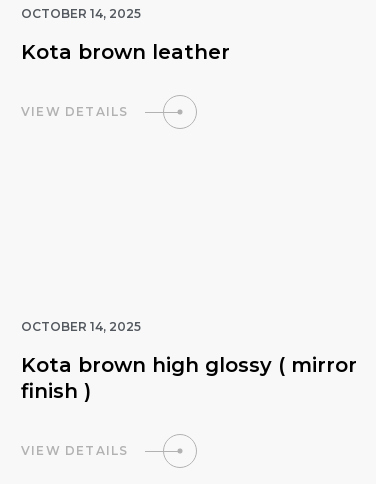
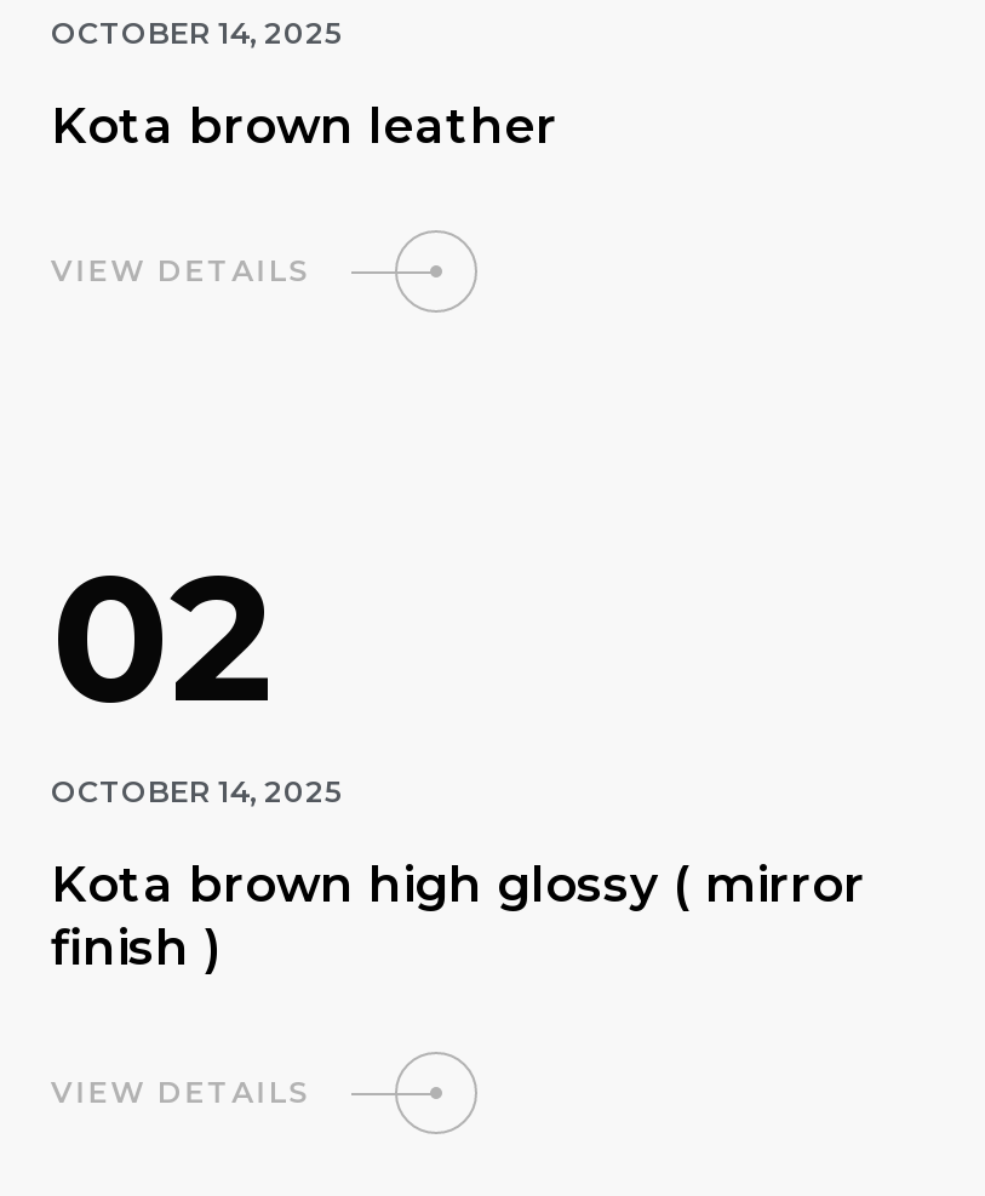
+ 02
